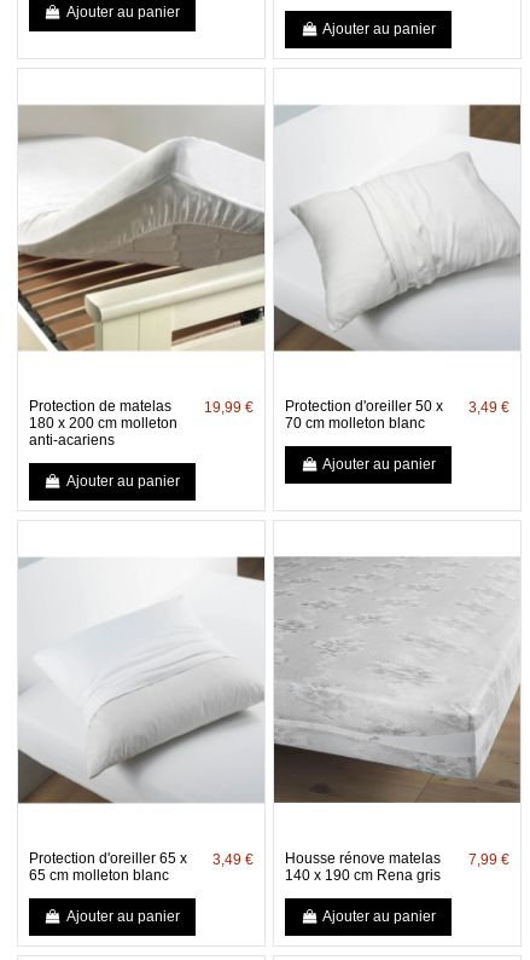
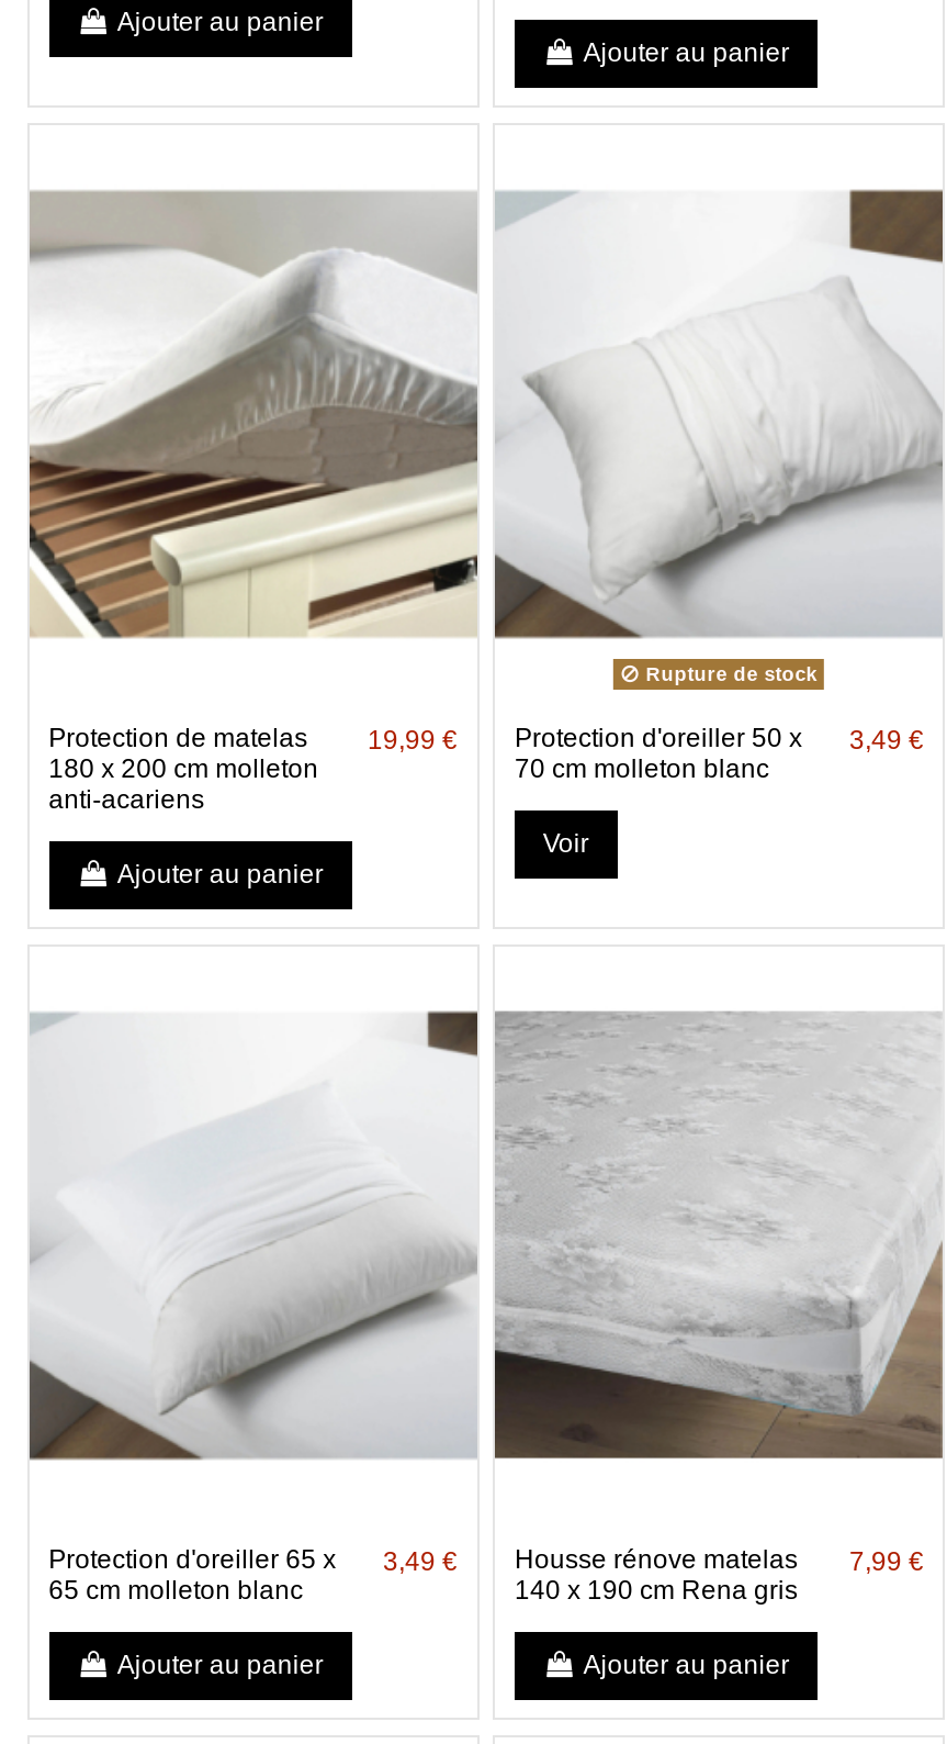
+ Rupture de stock

- Ajouter au panier
+ Voir
